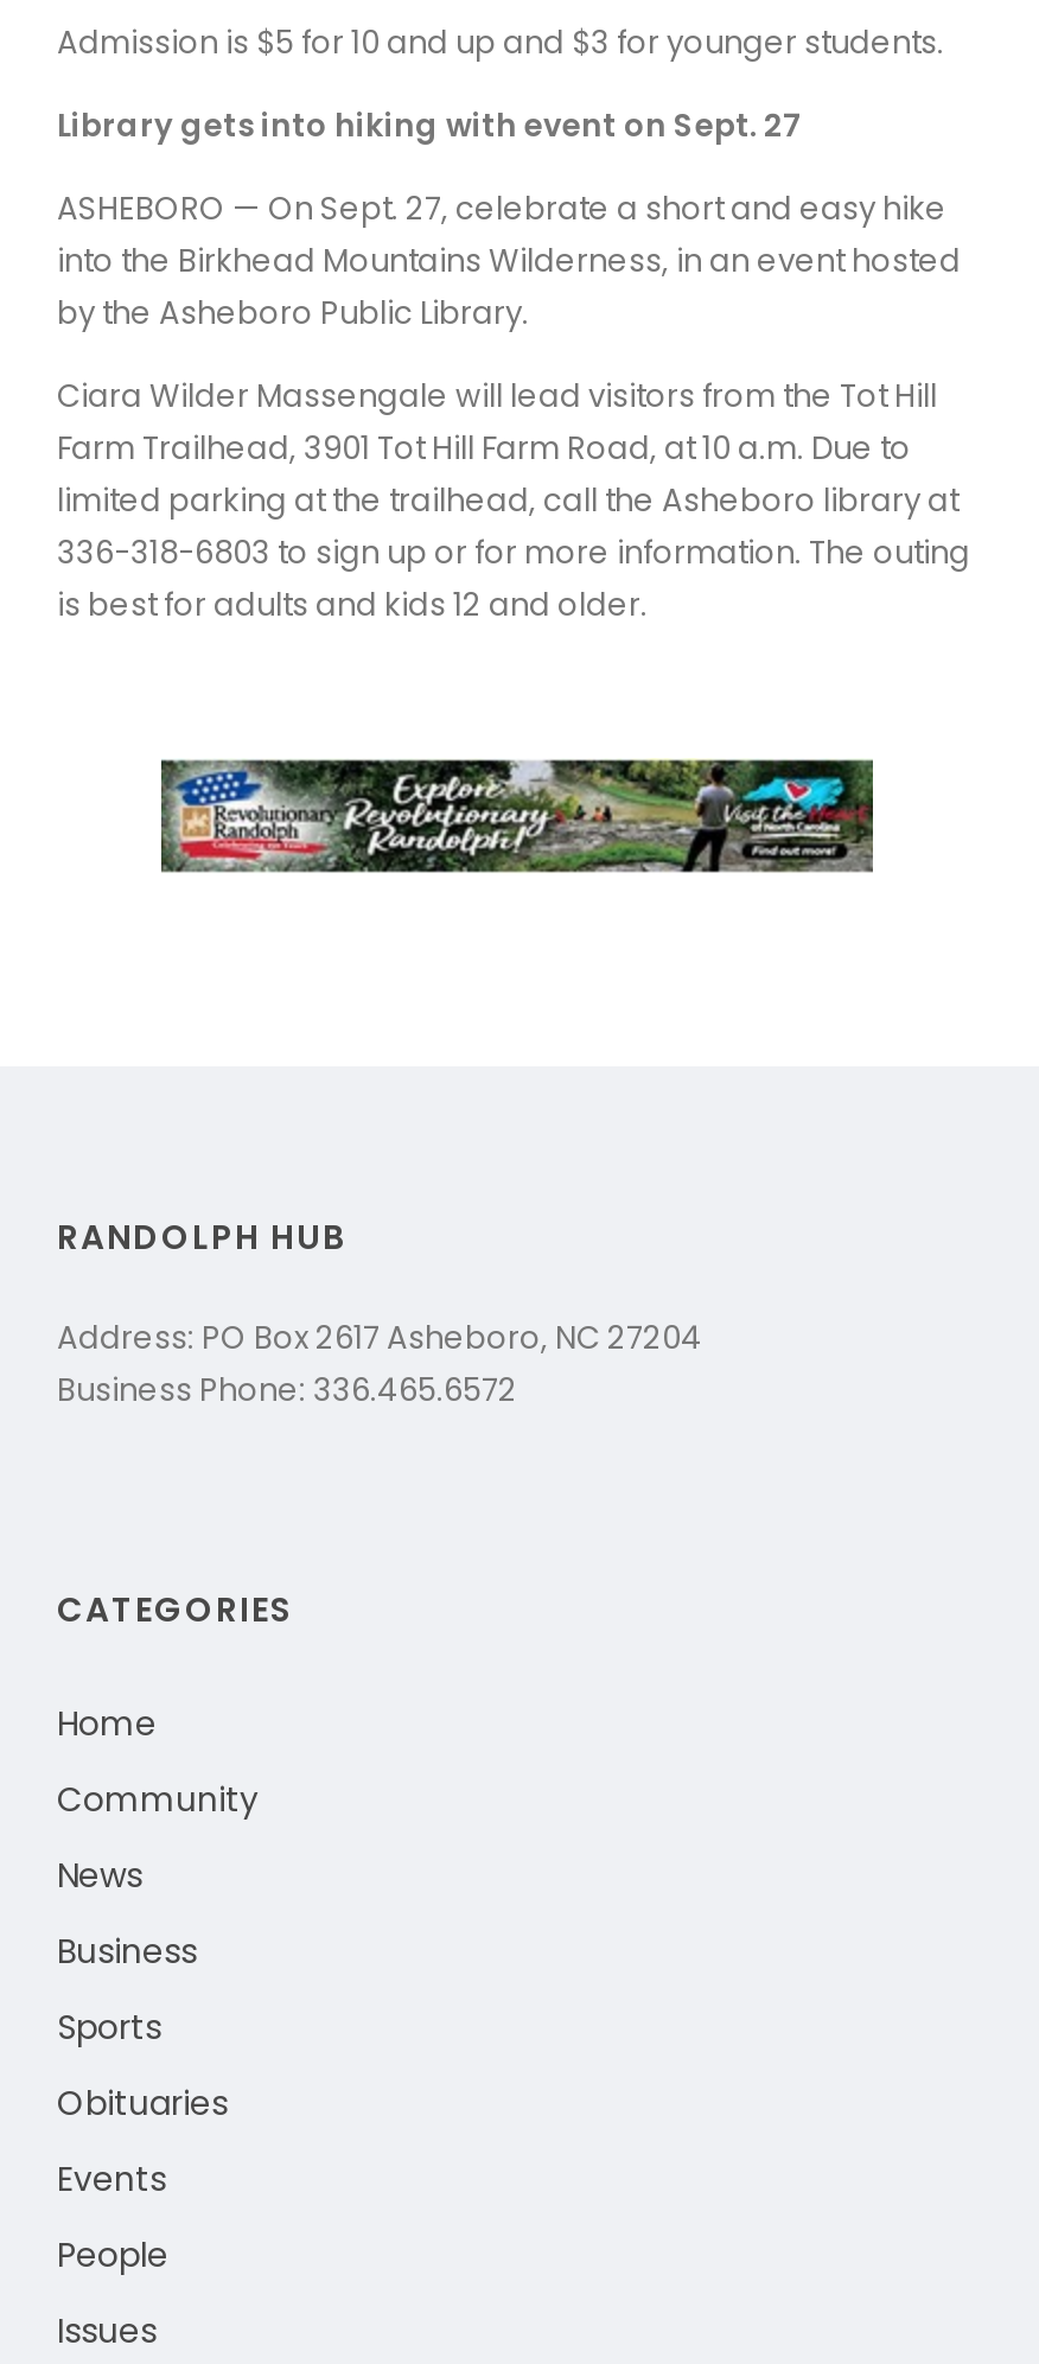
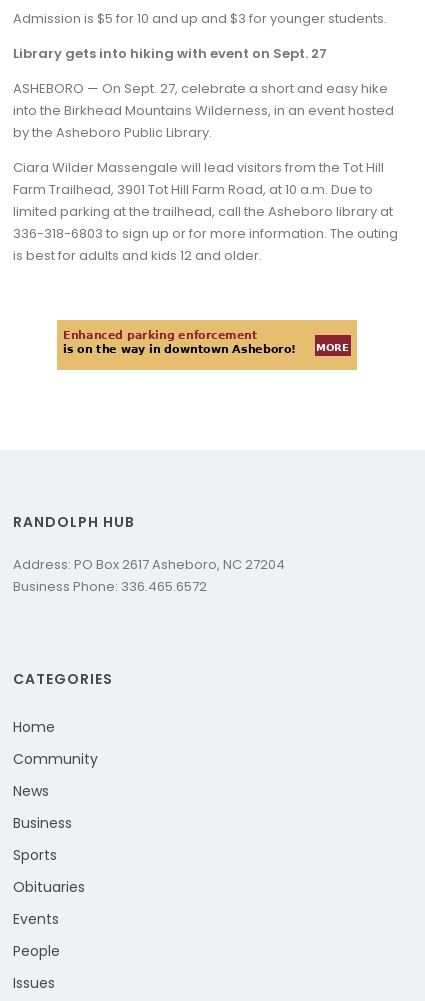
- [image]
+ [image]
